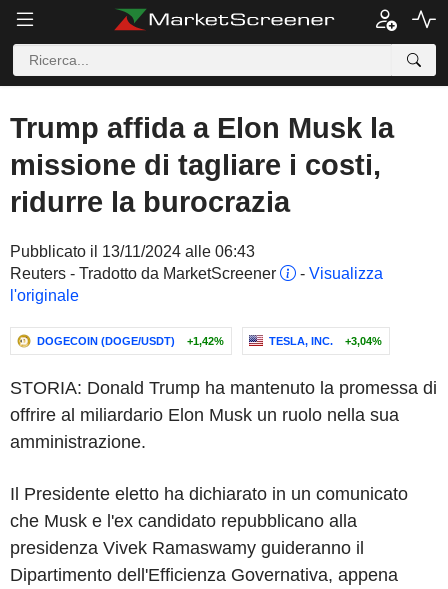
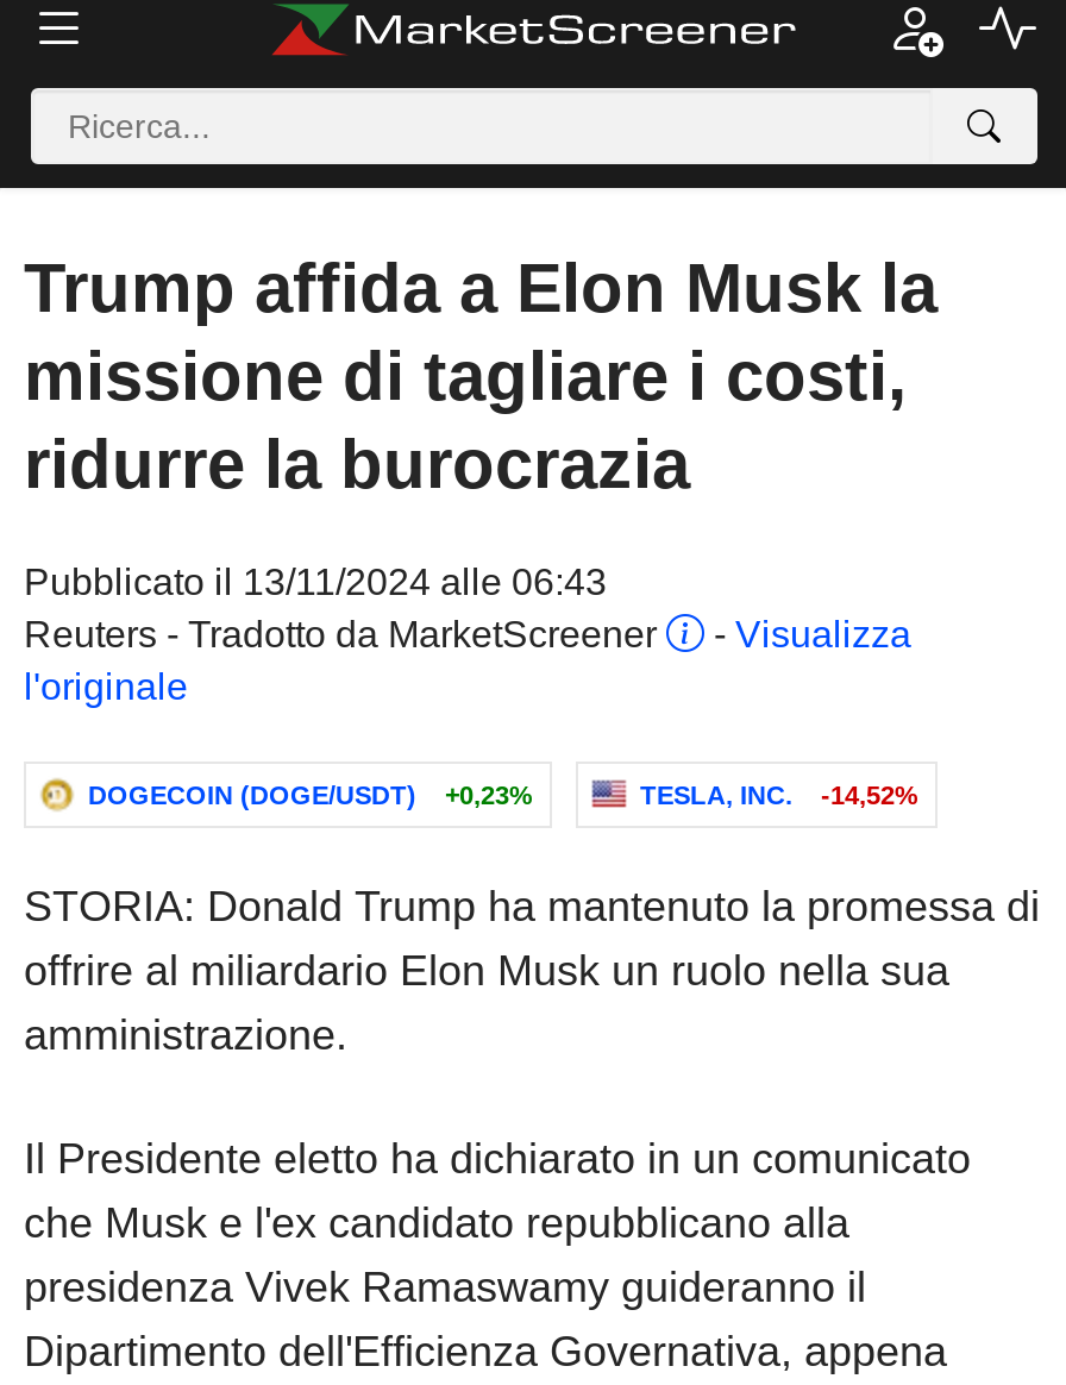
- DOGECOIN (DOGE/USDT) +1,42%
+ DOGECOIN (DOGE/USDT) +0,23%

- TESLA, INC. +3,04%
+ TESLA, INC. -14,52%
